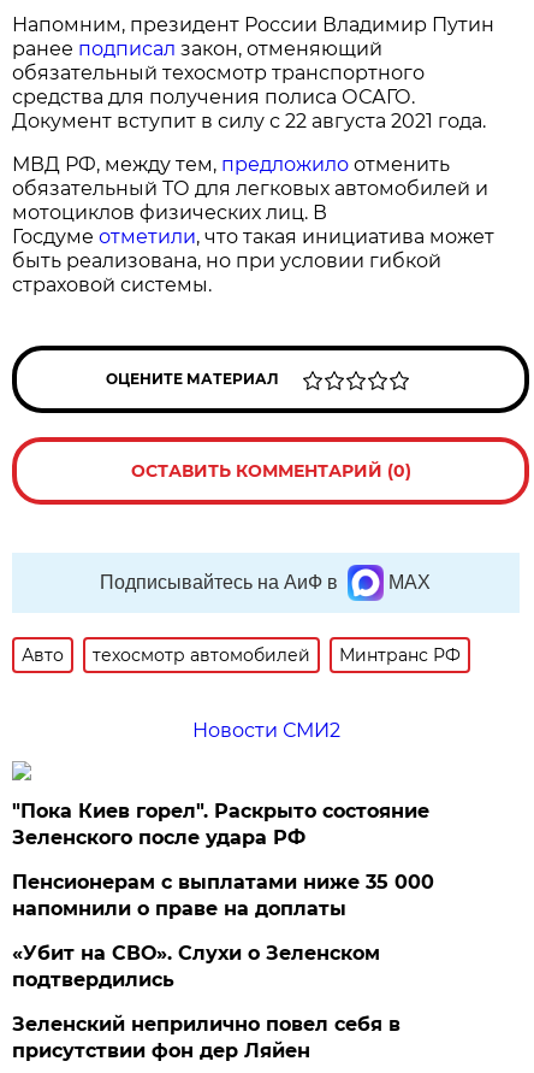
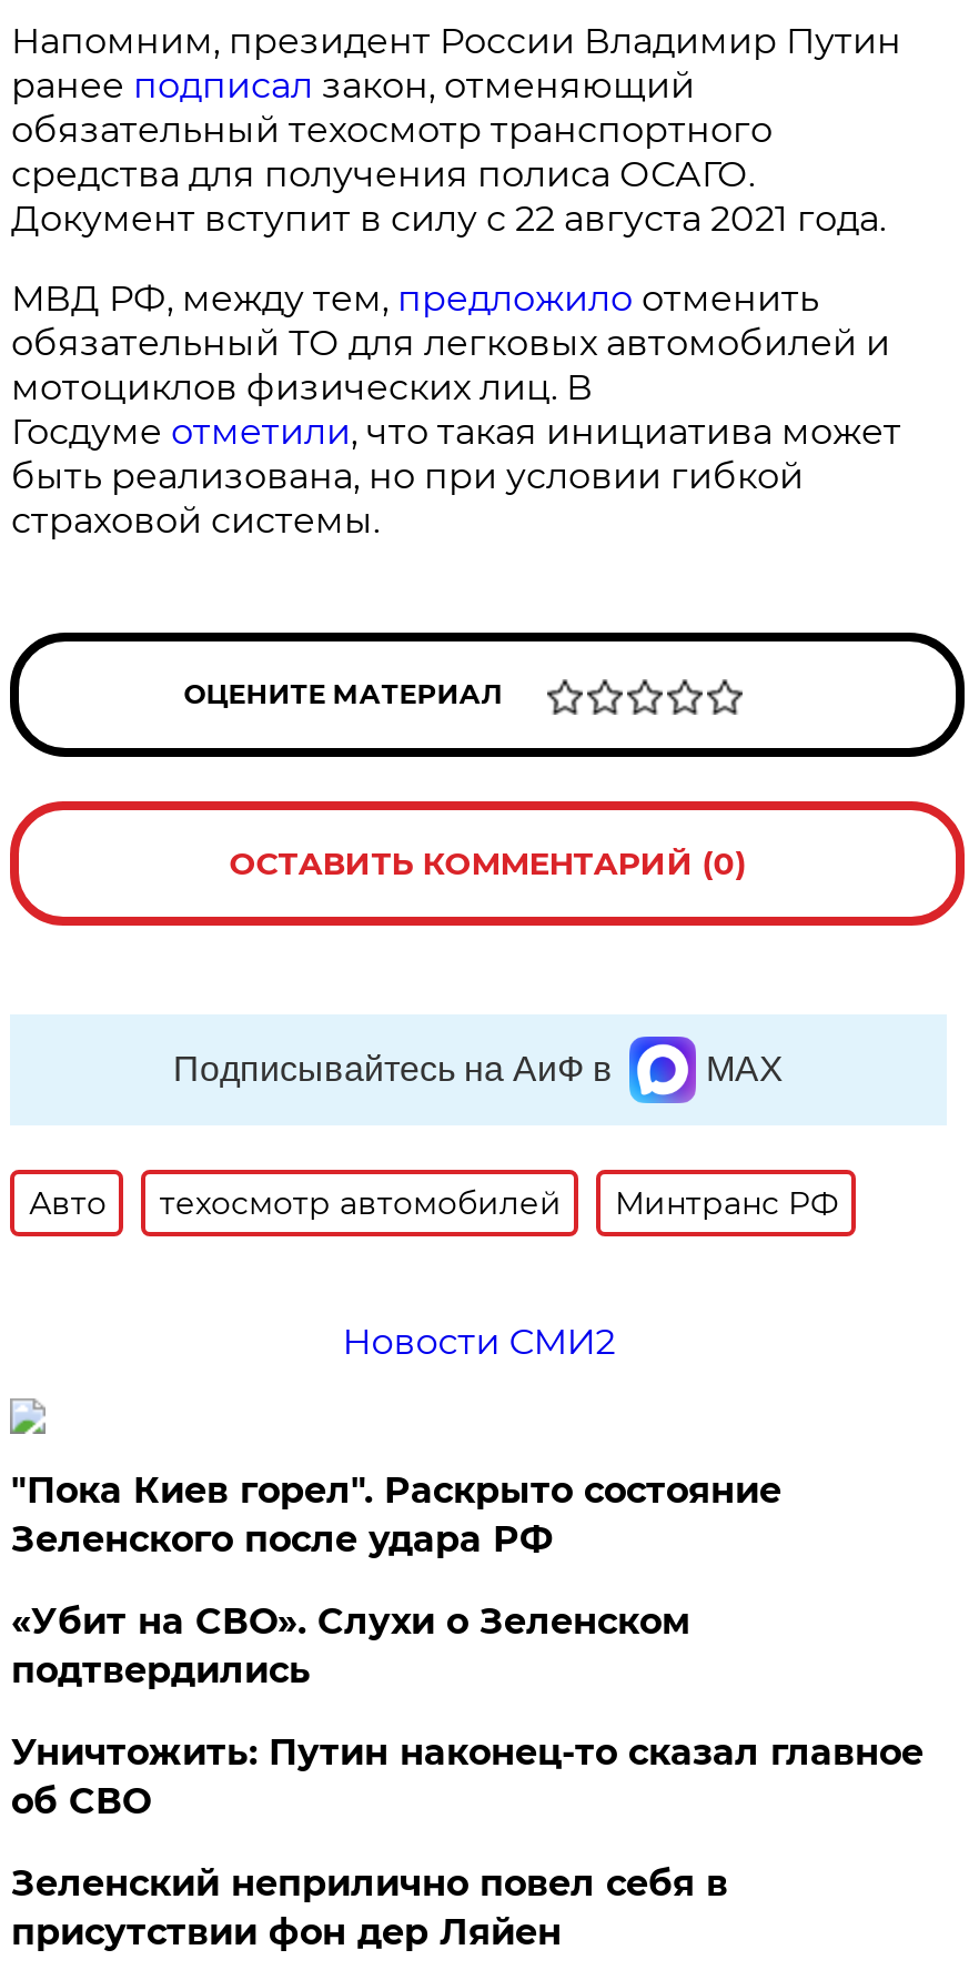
- Пенсионерам с выплатами ниже 35 000
- напомнили о праве на доплаты

moved up: «Убит на СВО». Слухи о Зеленском | подтвердились

+ Уничтожить: Путин наконец-то сказал главное
+ об СВО
